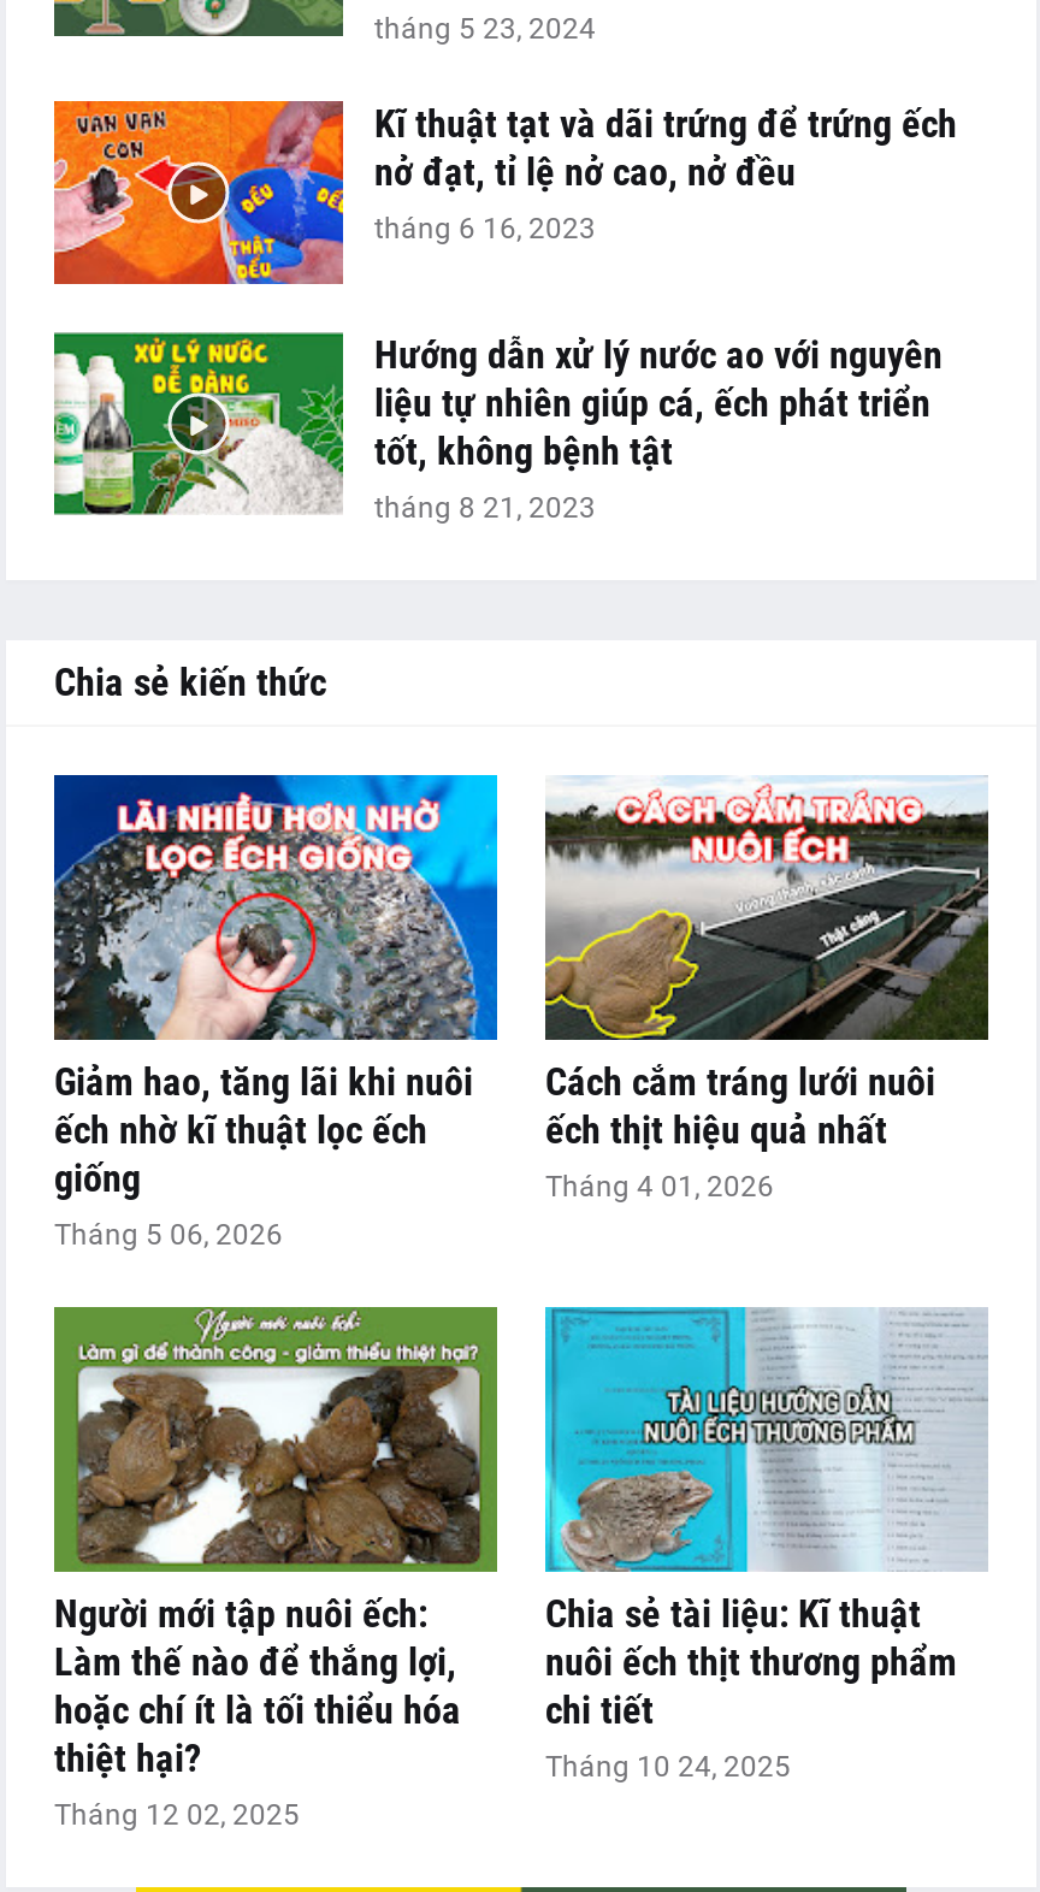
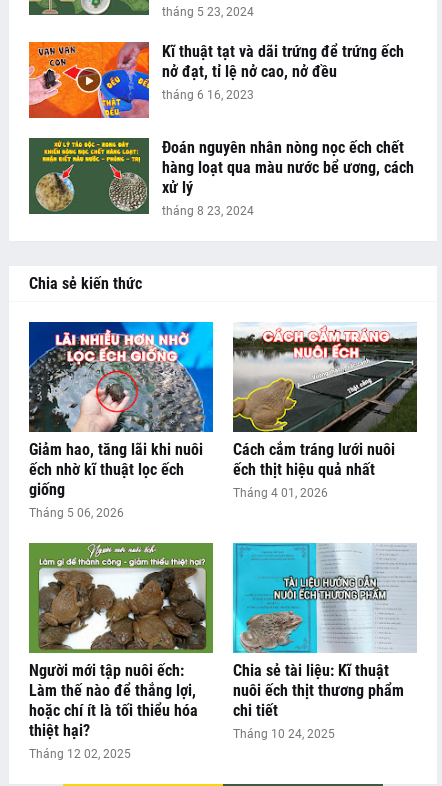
- [image]
- Hướng dẫn xử lý nước ao với nguyên
- liệu tự nhiên giúp cá, ếch phát triển
- tốt, không bệnh tật
- tháng 8 21, 2023
+ [image]
+ Đoán nguyên nhân nòng nọc ếch chết
+ hàng loạt qua màu nước bể ương, cách
+ xử lý
+ tháng 8 23, 2024
